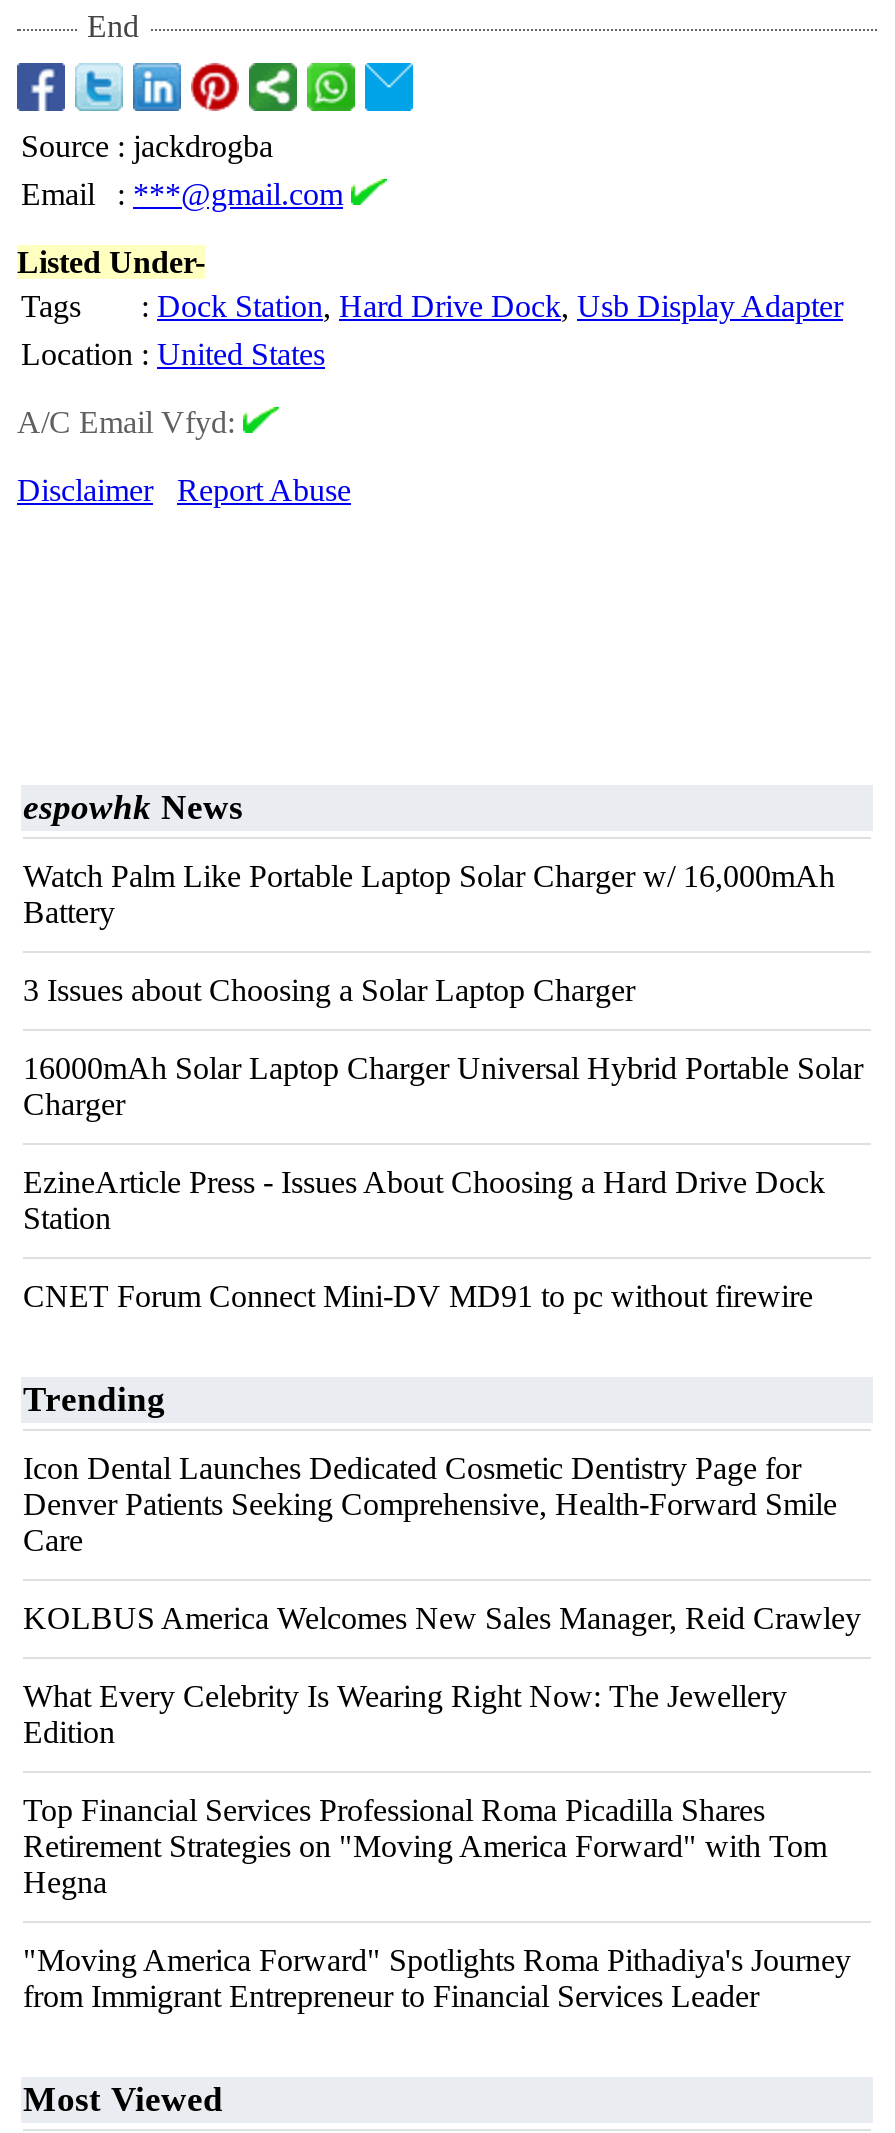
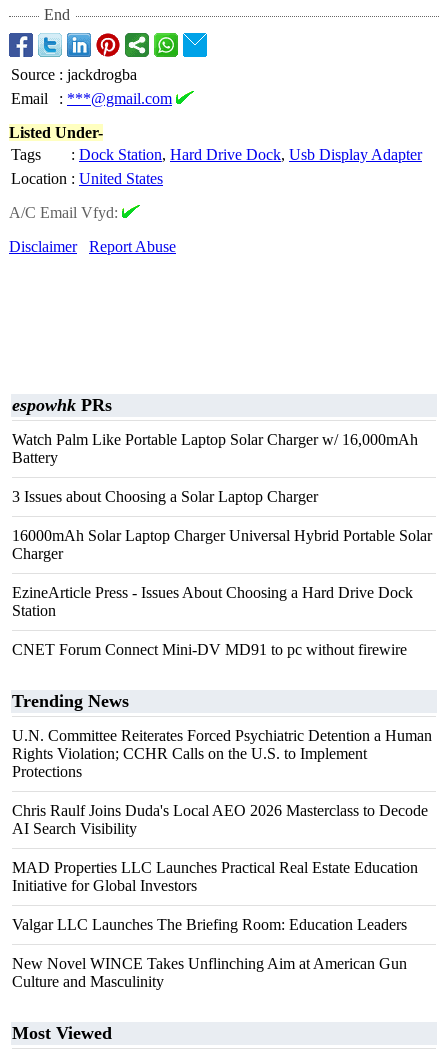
- espowhk News
+ espowhk PRs

- Trending
+ Trending News

- Icon Dental Launches Dedicated Cosmetic Dentistry Page for
- Denver Patients Seeking Comprehensive, Health-Forward Smile
- Care
+ U.N. Committee Reiterates Forced Psychiatric Detention a Human
+ Rights Violation; CCHR Calls on the U.S. to Implement
+ Protections

- KOLBUS America Welcomes New Sales Manager, Reid Crawley
+ Chris Raulf Joins Duda's Local AEO 2026 Masterclass to Decode
+ AI Search Visibility

- What Every Celebrity Is Wearing Right Now: The Jewellery
- Edition
+ MAD Properties LLC Launches Practical Real Estate Education
+ Initiative for Global Investors

- Top Financial Services Professional Roma Picadilla Shares
- Retirement Strategies on "Moving America Forward" with Tom
- Hegna
+ Valgar LLC Launches The Briefing Room: Education Leaders

- "Moving America Forward" Spotlights Roma Pithadiya's Journey
- from Immigrant Entrepreneur to Financial Services Leader
+ New Novel WINCE Takes Unflinching Aim at American Gun
+ Culture and Masculinity
